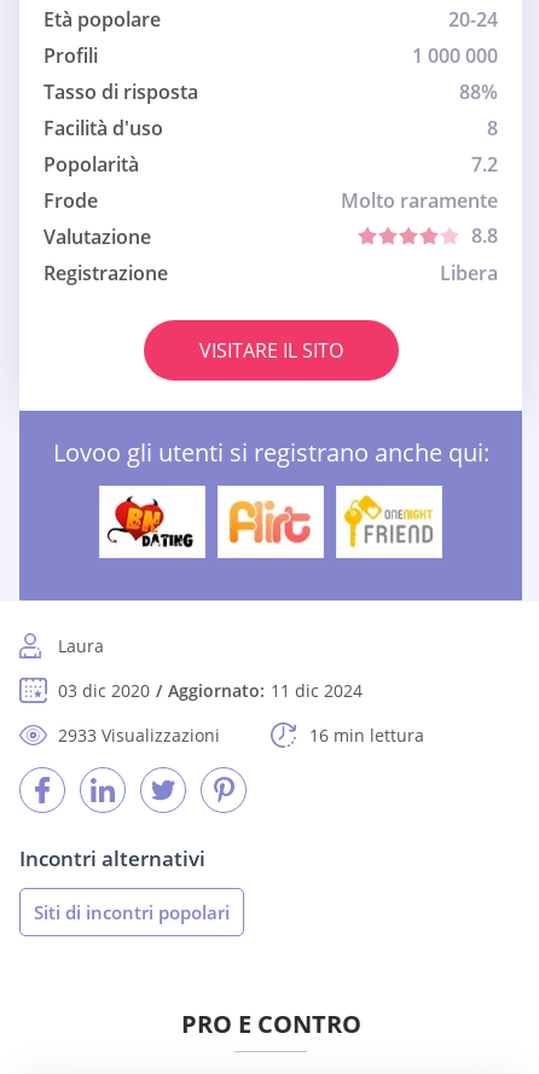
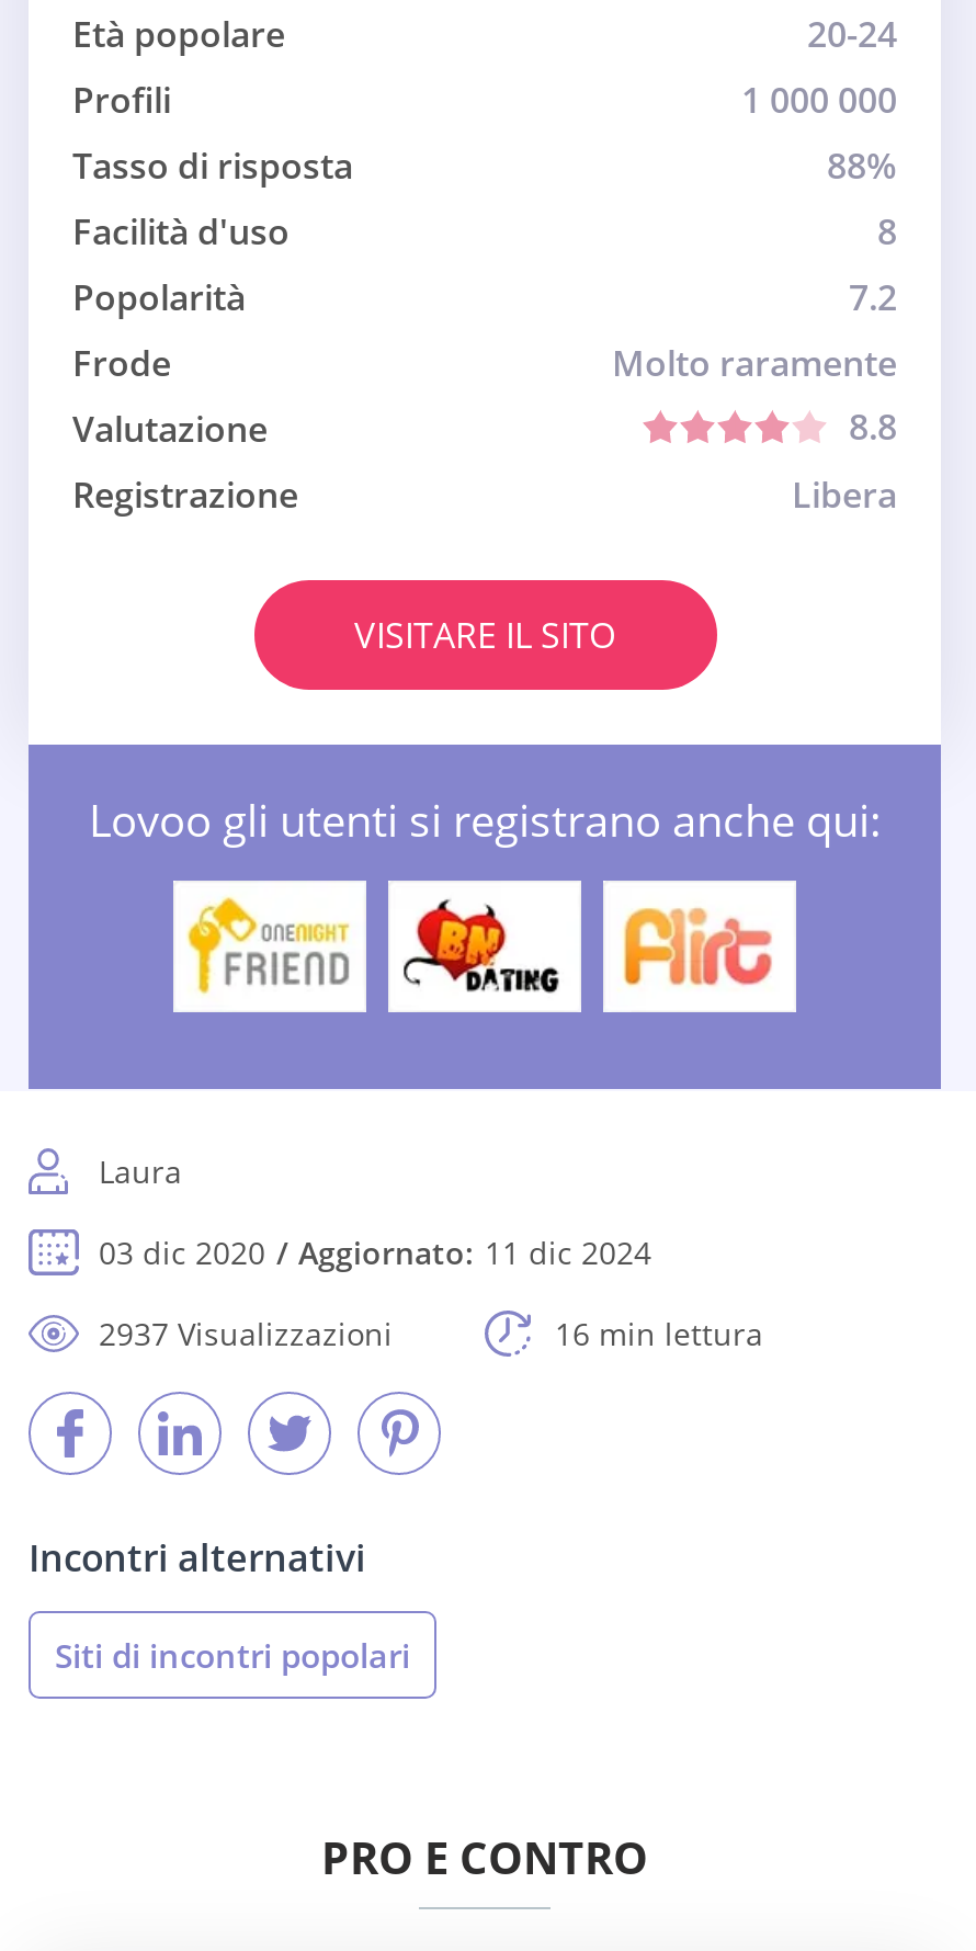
- [image]
+ [image]

- [image]
+ [image]

- [image]
+ [image]

- 2933 Visualizzazioni
+ 2937 Visualizzazioni
